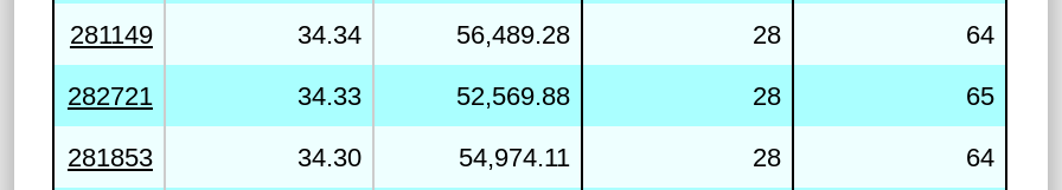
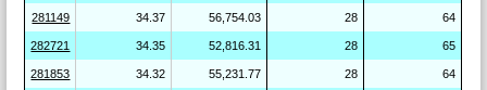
- 34.34
+ 34.37

- 56,489.28
+ 56,754.03

- 34.33
+ 34.35

- 52,569.88
+ 52,816.31

- 34.30
+ 34.32

- 54,974.11
+ 55,231.77
